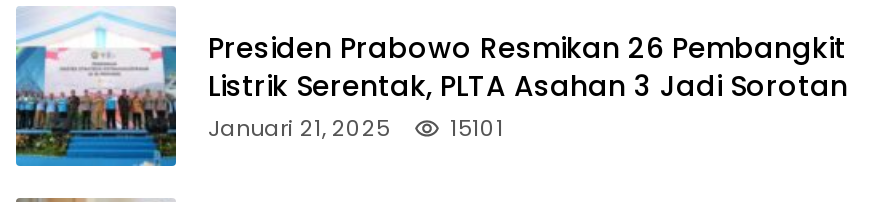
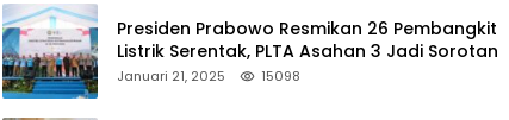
- Januari 21, 2025 15101
+ Januari 21, 2025 15098
